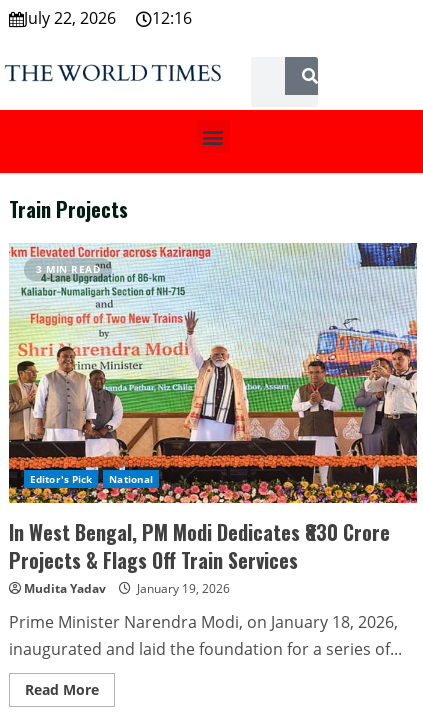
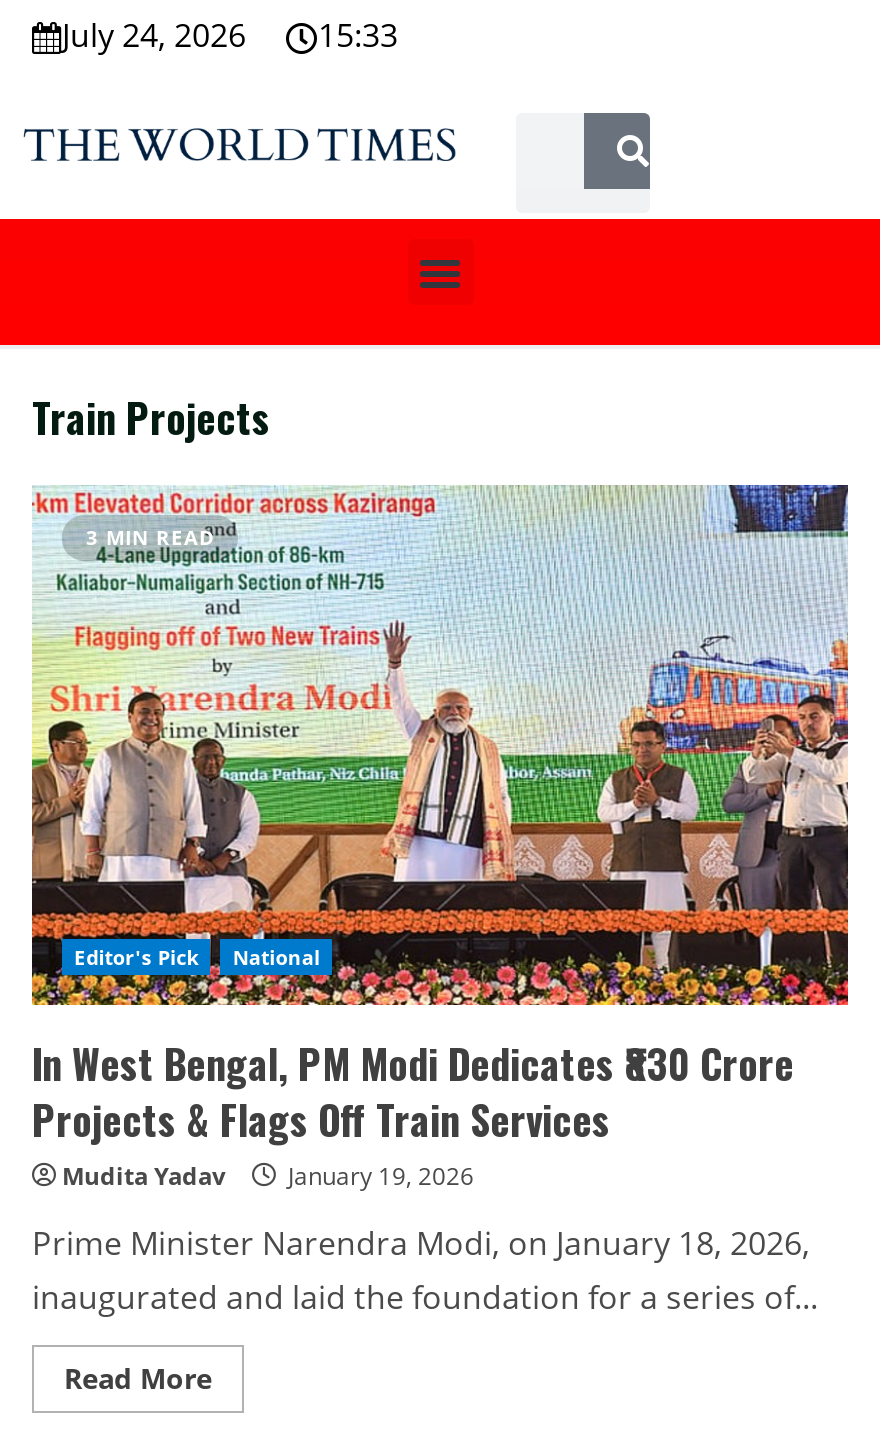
- July 22, 2026
+ July 24, 2026

- 12:16
+ 15:33
